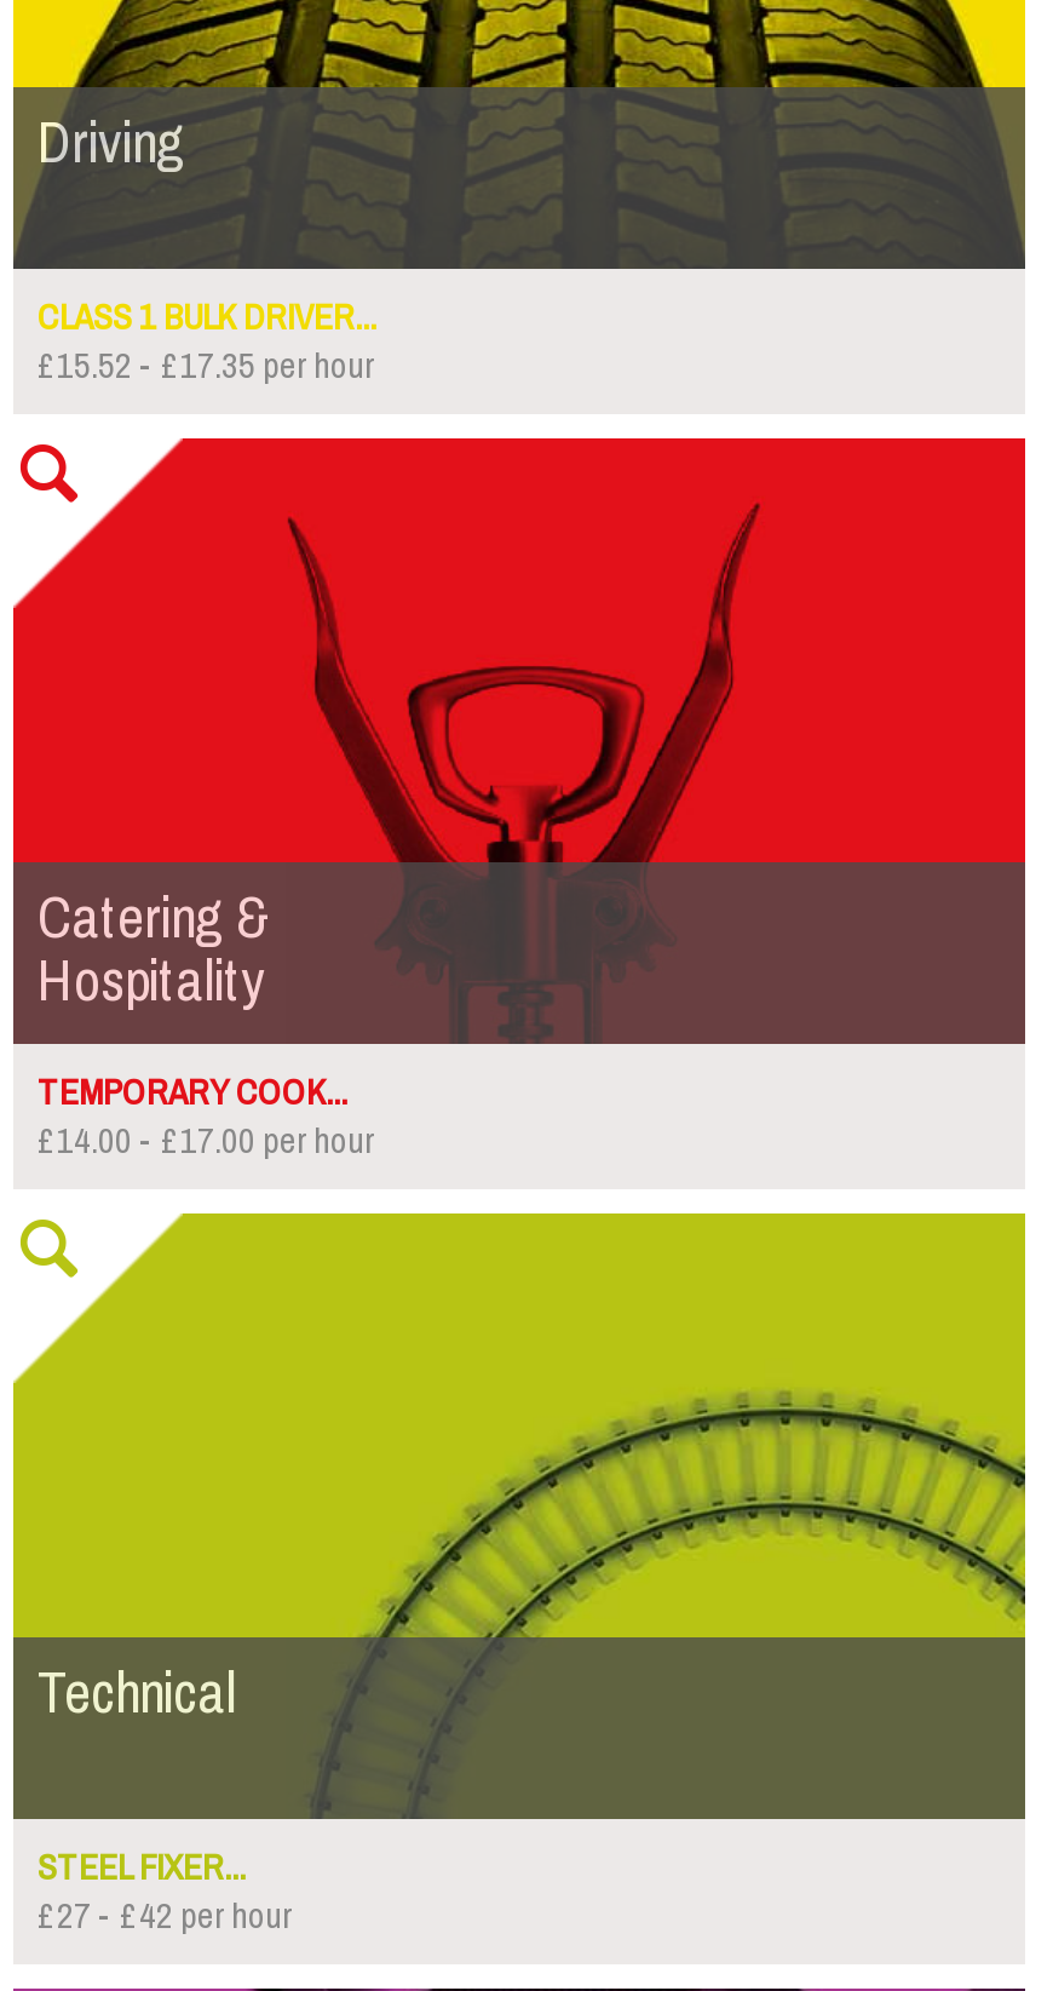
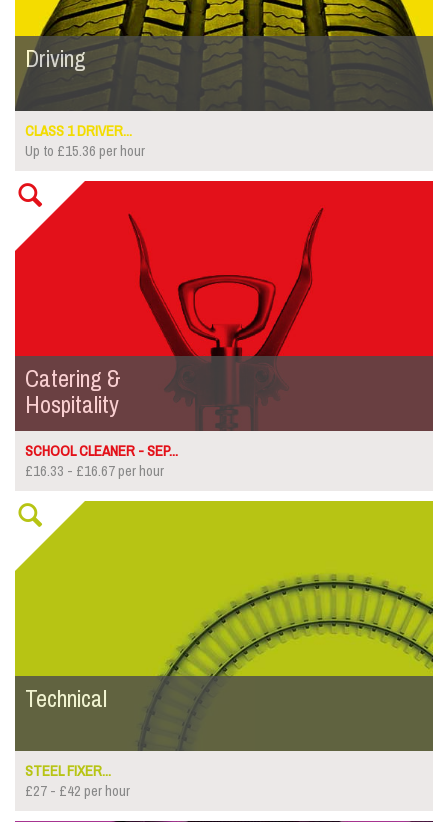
- CLASS 1 BULK DRIVER...
- £15.52 - £17.35 per hour
+ CLASS 1 DRIVER...
+ Up to £15.36 per hour

- TEMPORARY COOK...
- £14.00 - £17.00 per hour
+ SCHOOL CLEANER - SEP...
+ £16.33 - £16.67 per hour
